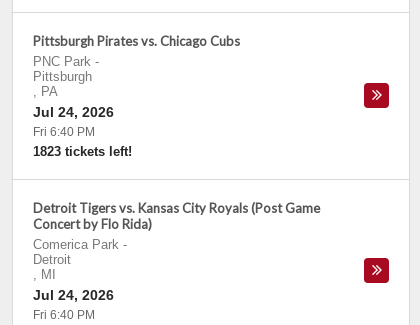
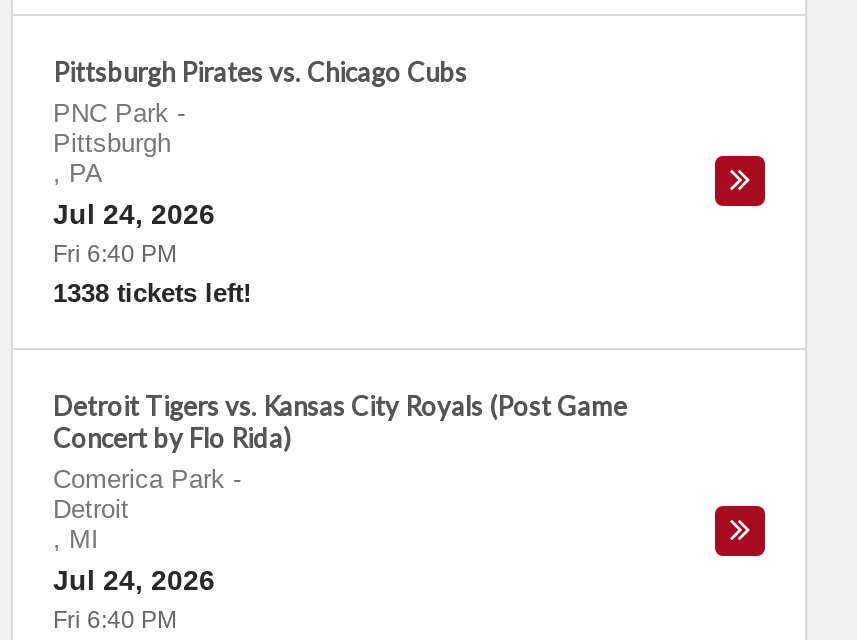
- 1823 tickets left!
+ 1338 tickets left!
